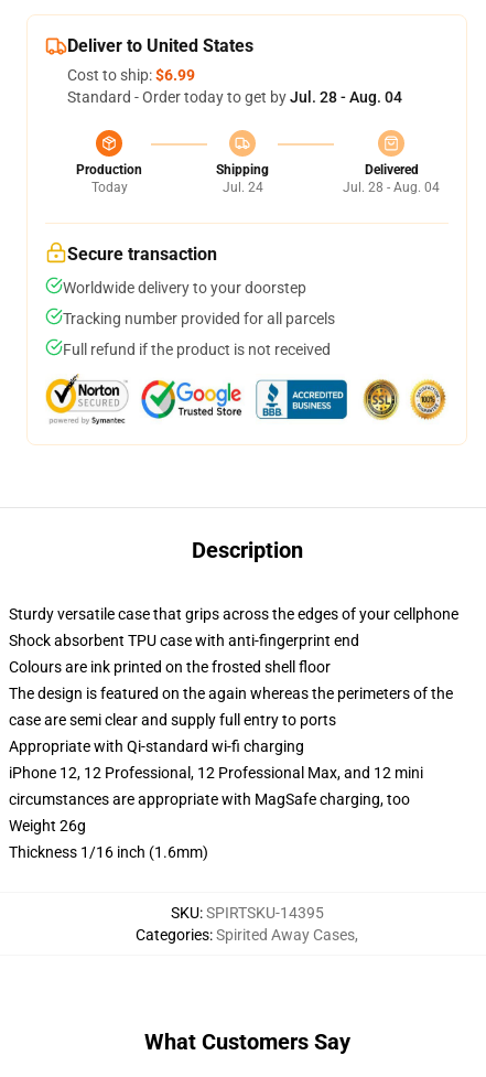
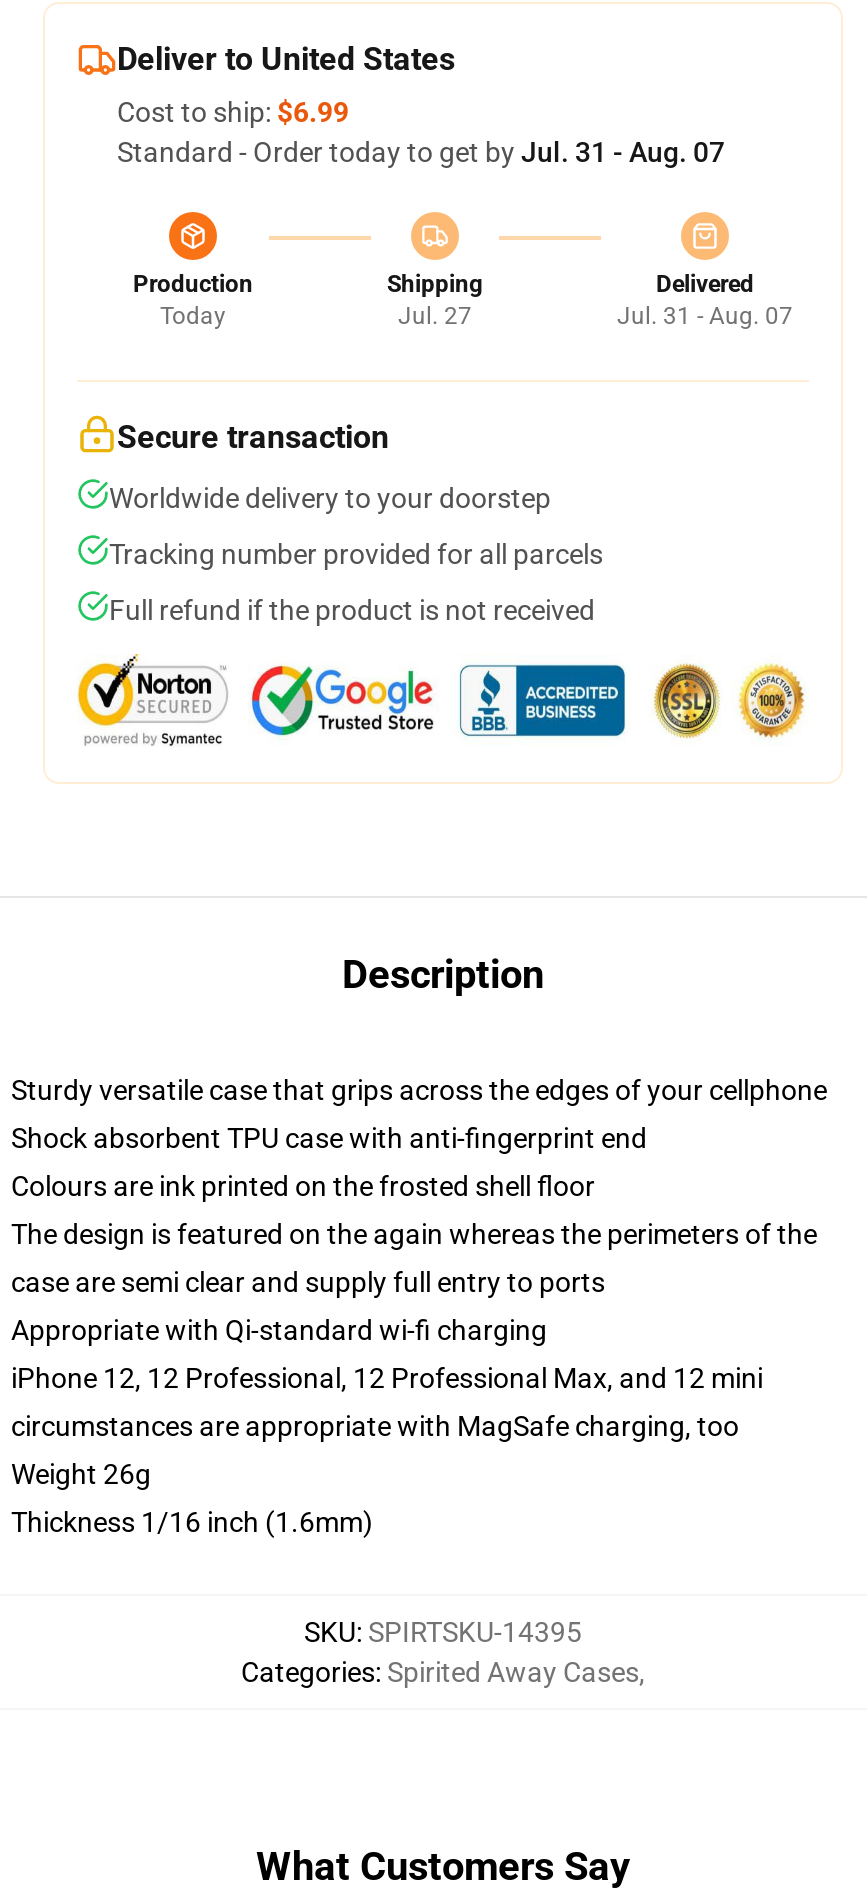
- Standard - Order today to get by Jul. 28 - Aug. 04
+ Standard - Order today to get by Jul. 31 - Aug. 07

- Jul. 24
+ Jul. 27

- Jul. 28 - Aug. 04
+ Jul. 31 - Aug. 07
